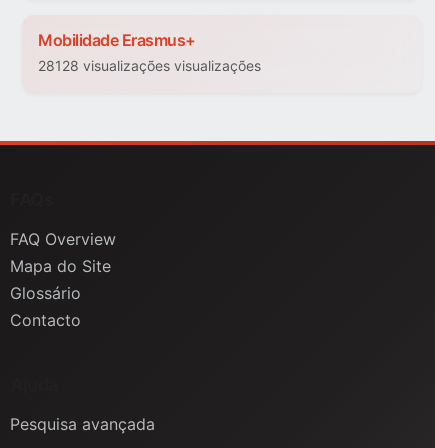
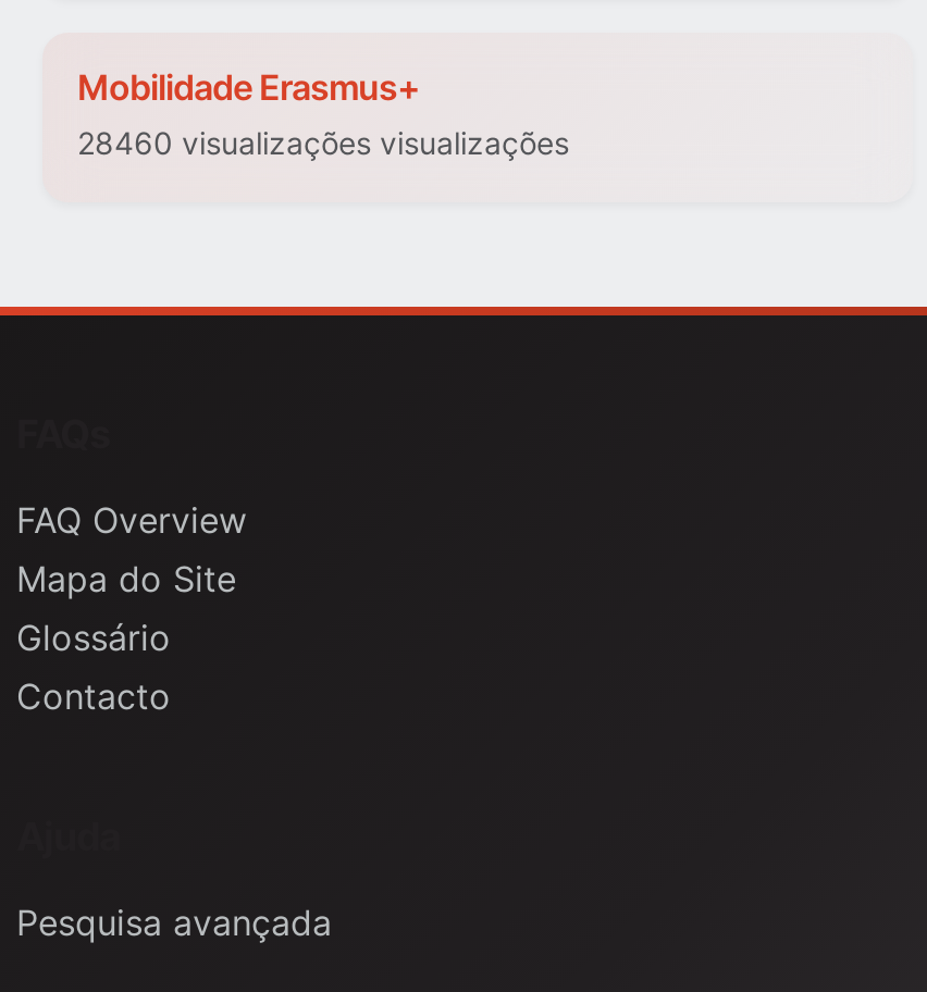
- 28128 visualizações visualizações
+ 28460 visualizações visualizações
